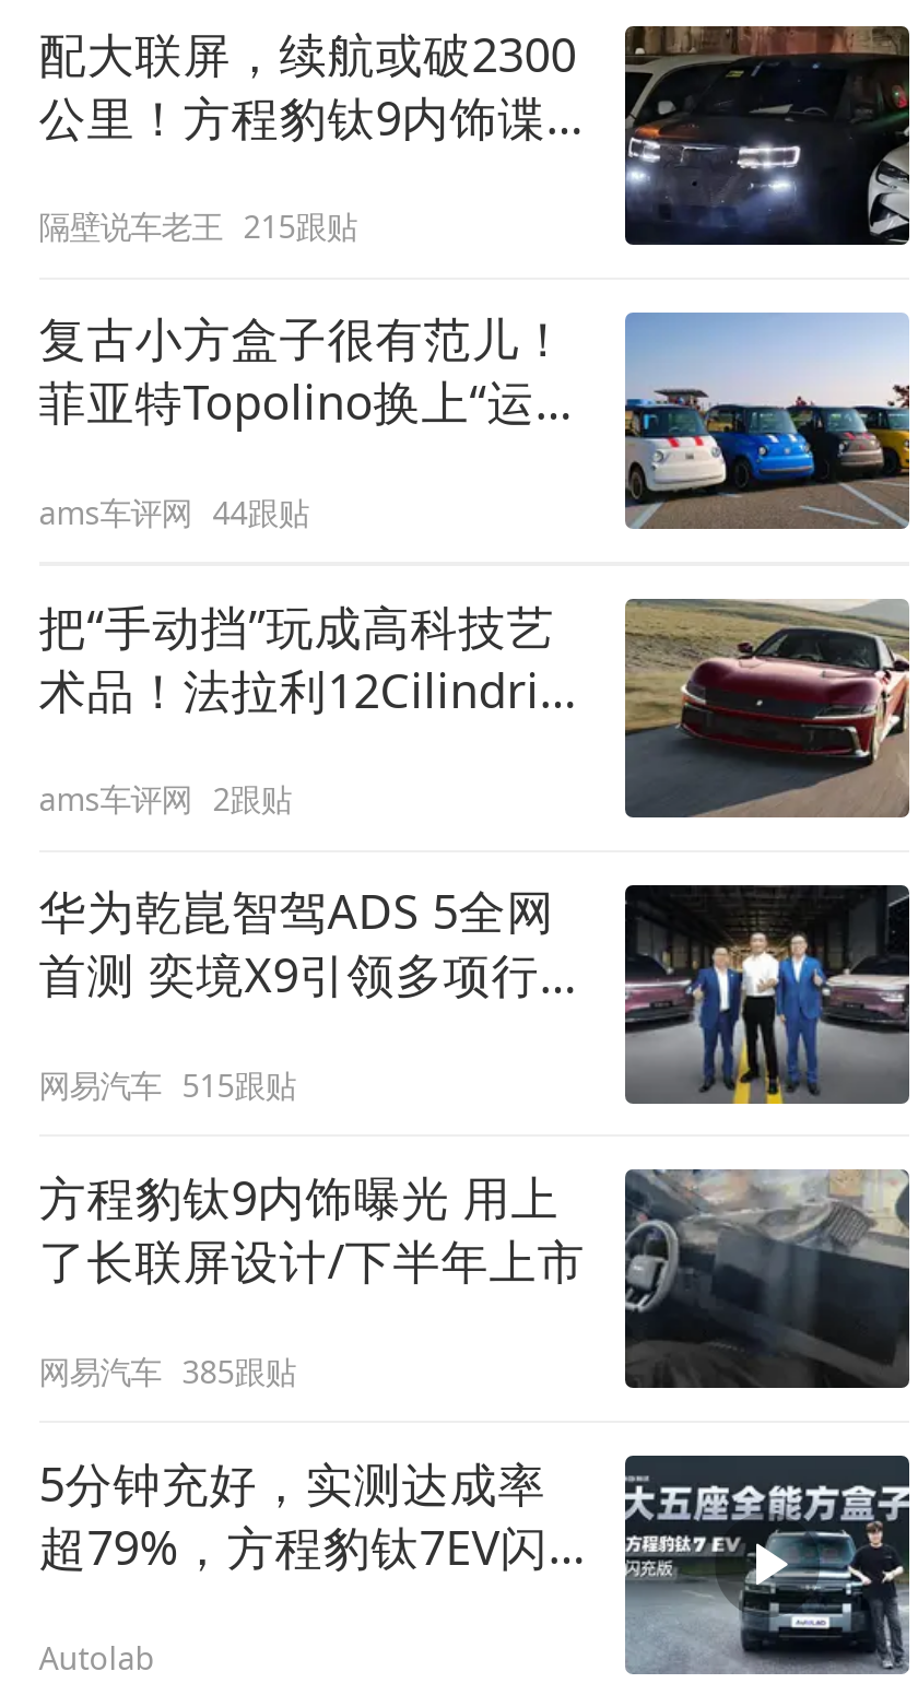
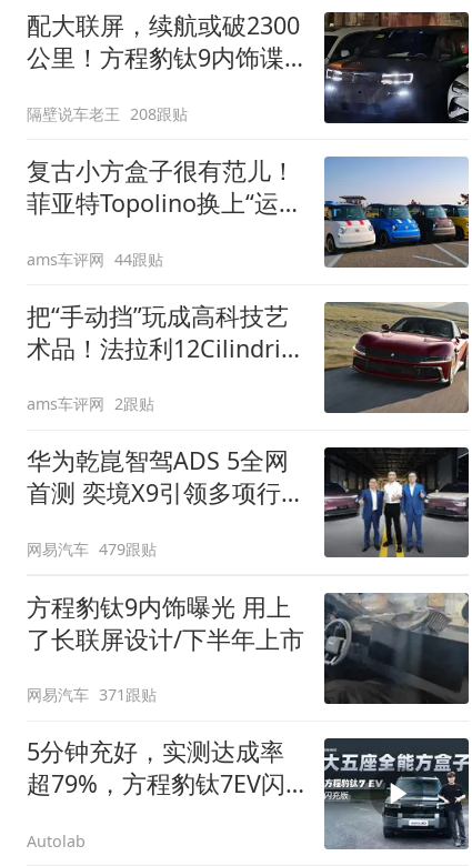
- 隔壁说车老王 215跟贴
+ 隔壁说车老王 208跟贴

- 网易汽车 515跟贴
+ 网易汽车 479跟贴

- 网易汽车 385跟贴
+ 网易汽车 371跟贴
